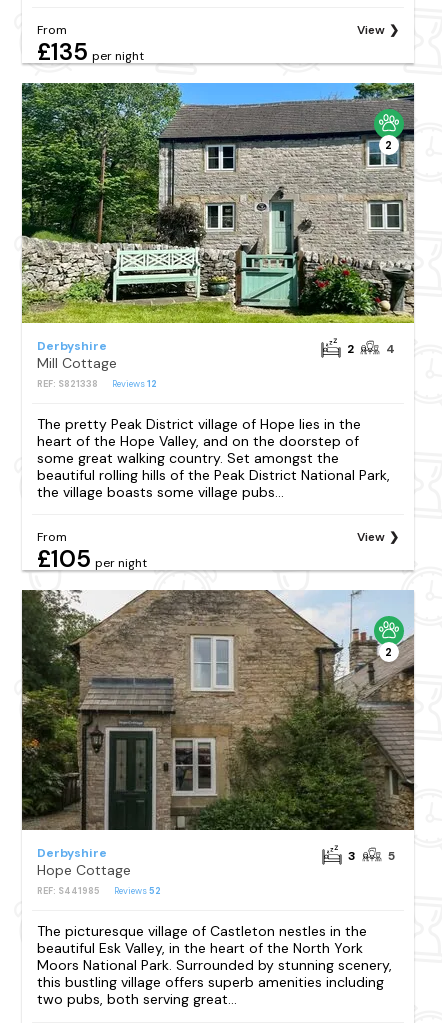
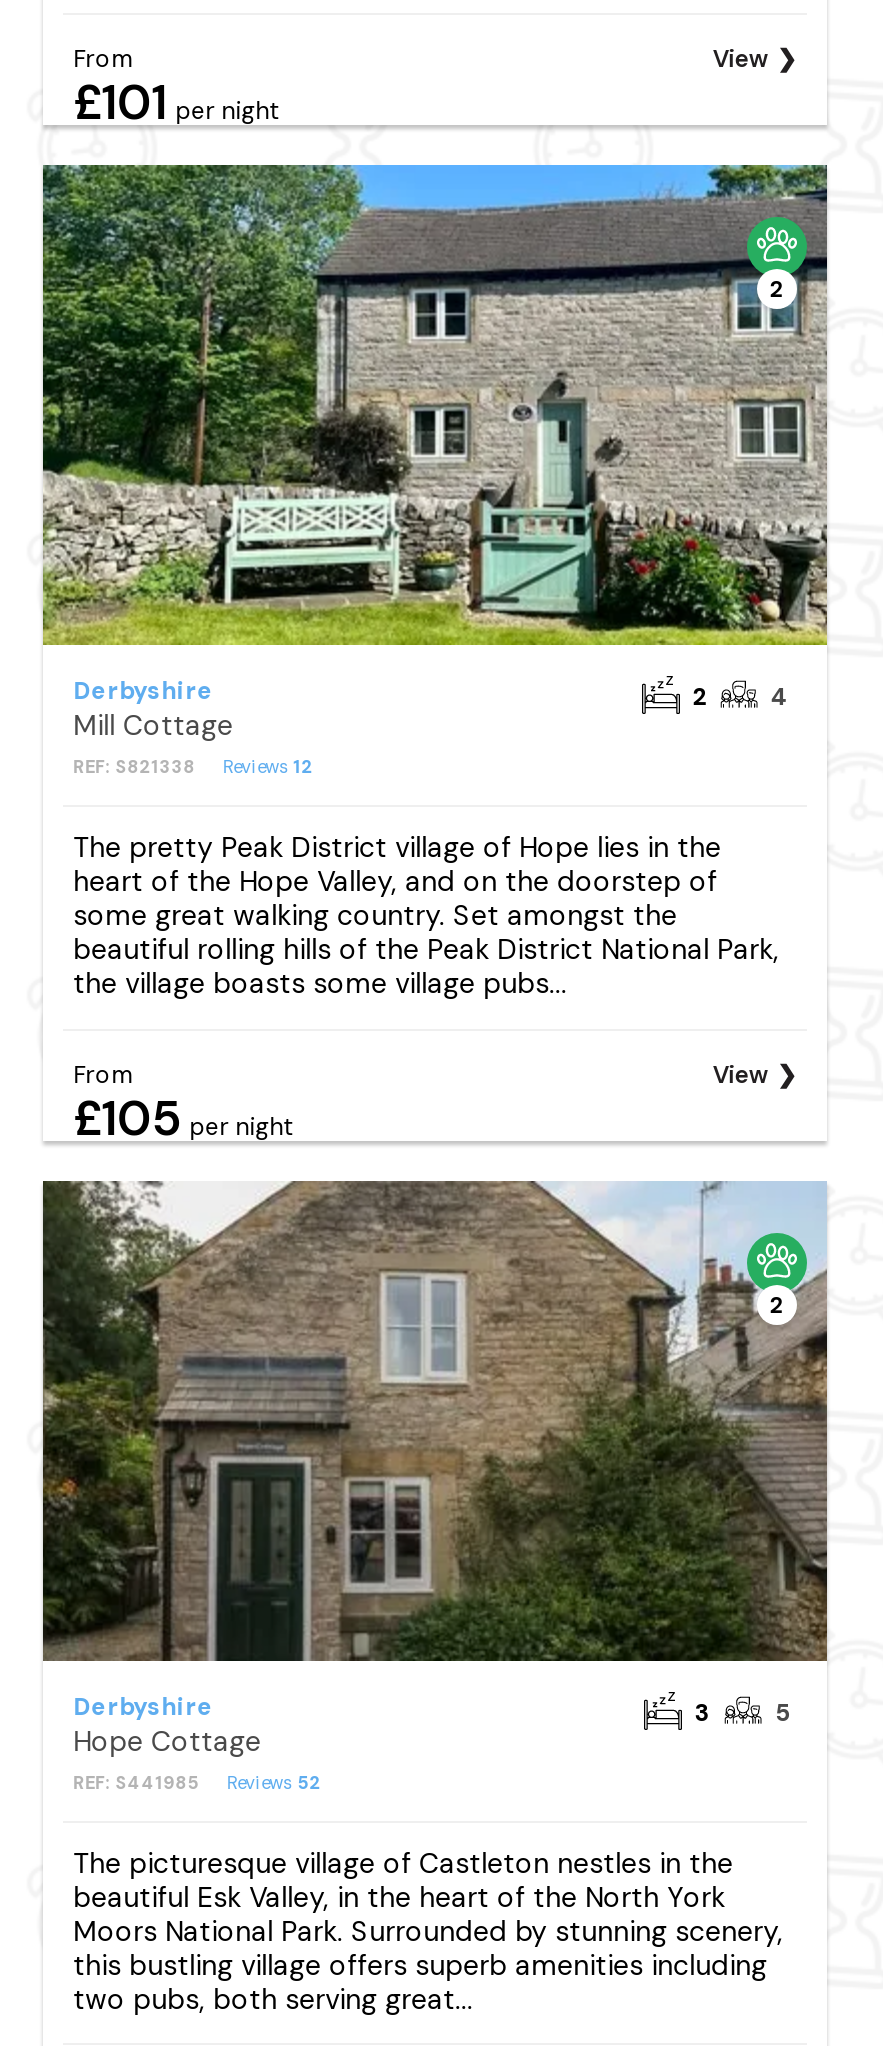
- £135 per night
+ £101 per night
